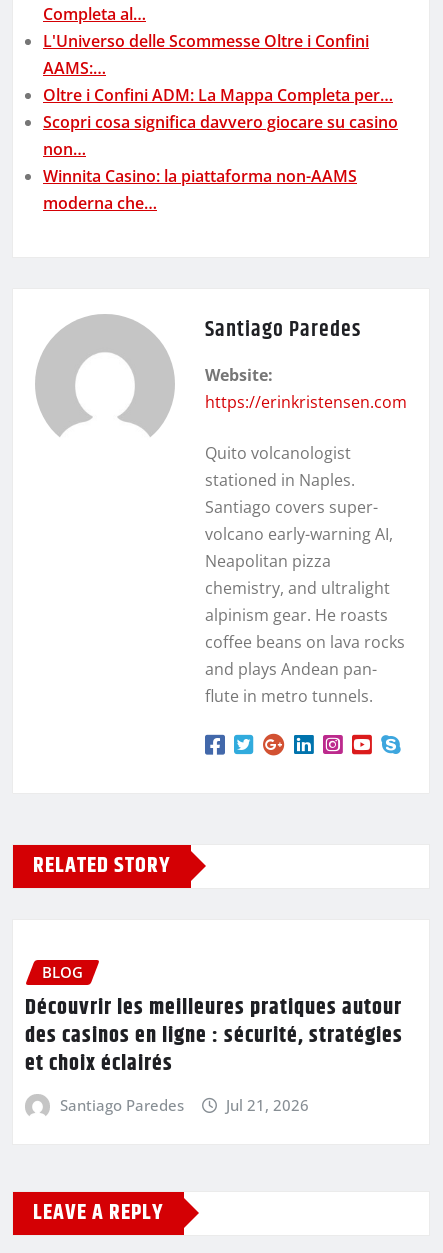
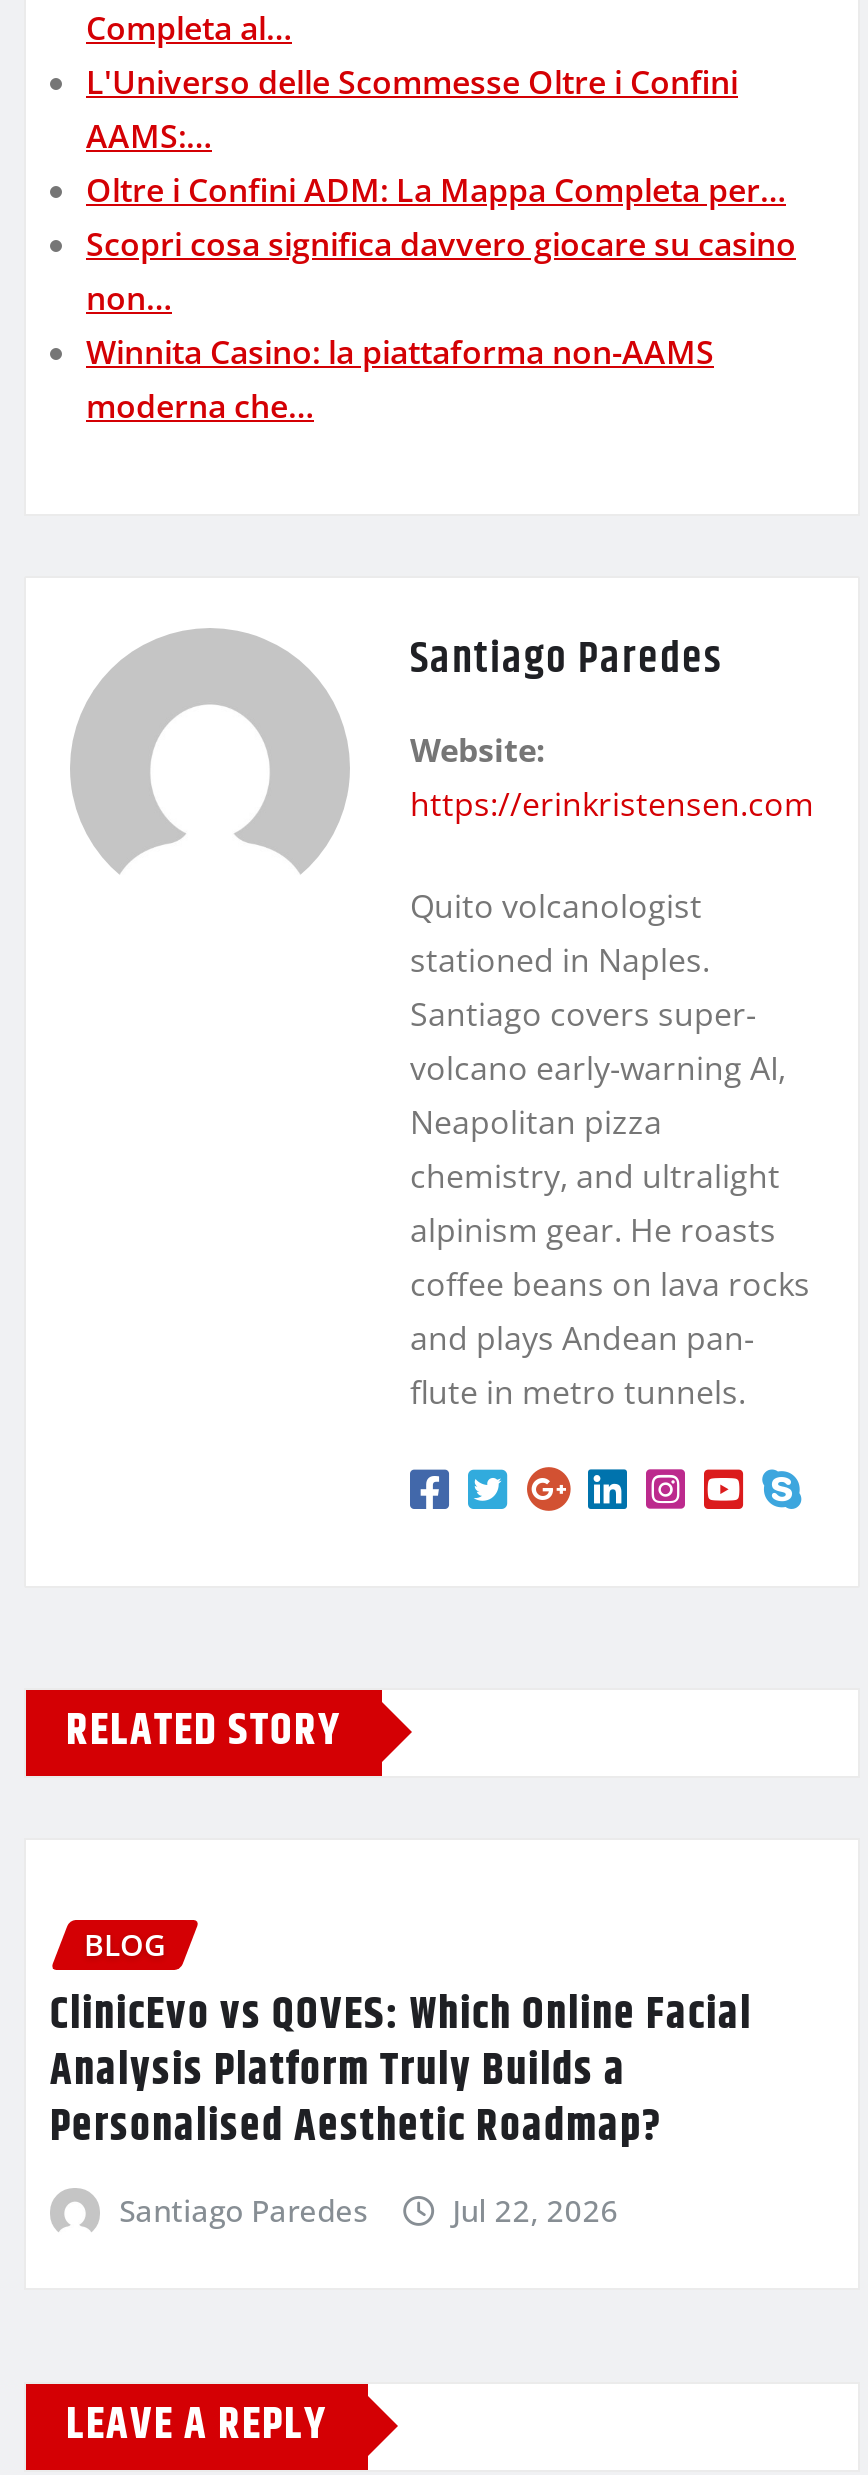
- Découvrir les meilleures pratiques autour
- des casinos en ligne : sécurité, stratégies
- et choix éclairés
+ ClinicEvo vs QOVES: Which Online Facial
+ Analysis Platform Truly Builds a
+ Personalised Aesthetic Roadmap?

- Jul 21, 2026
+ Jul 22, 2026
